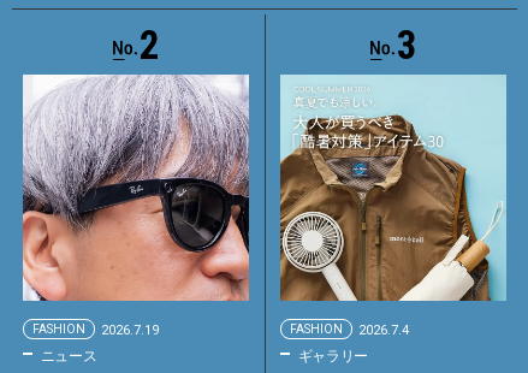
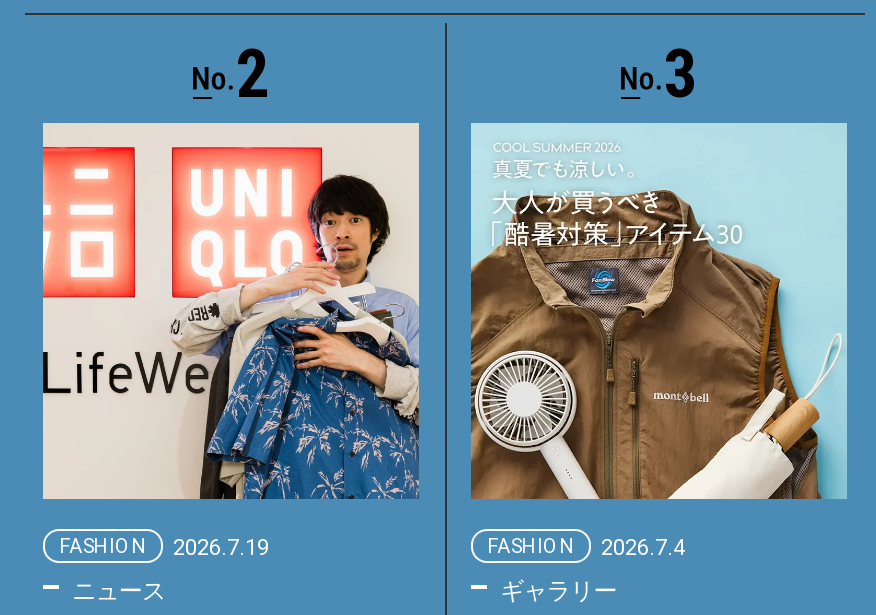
- [image]
+ [image]
